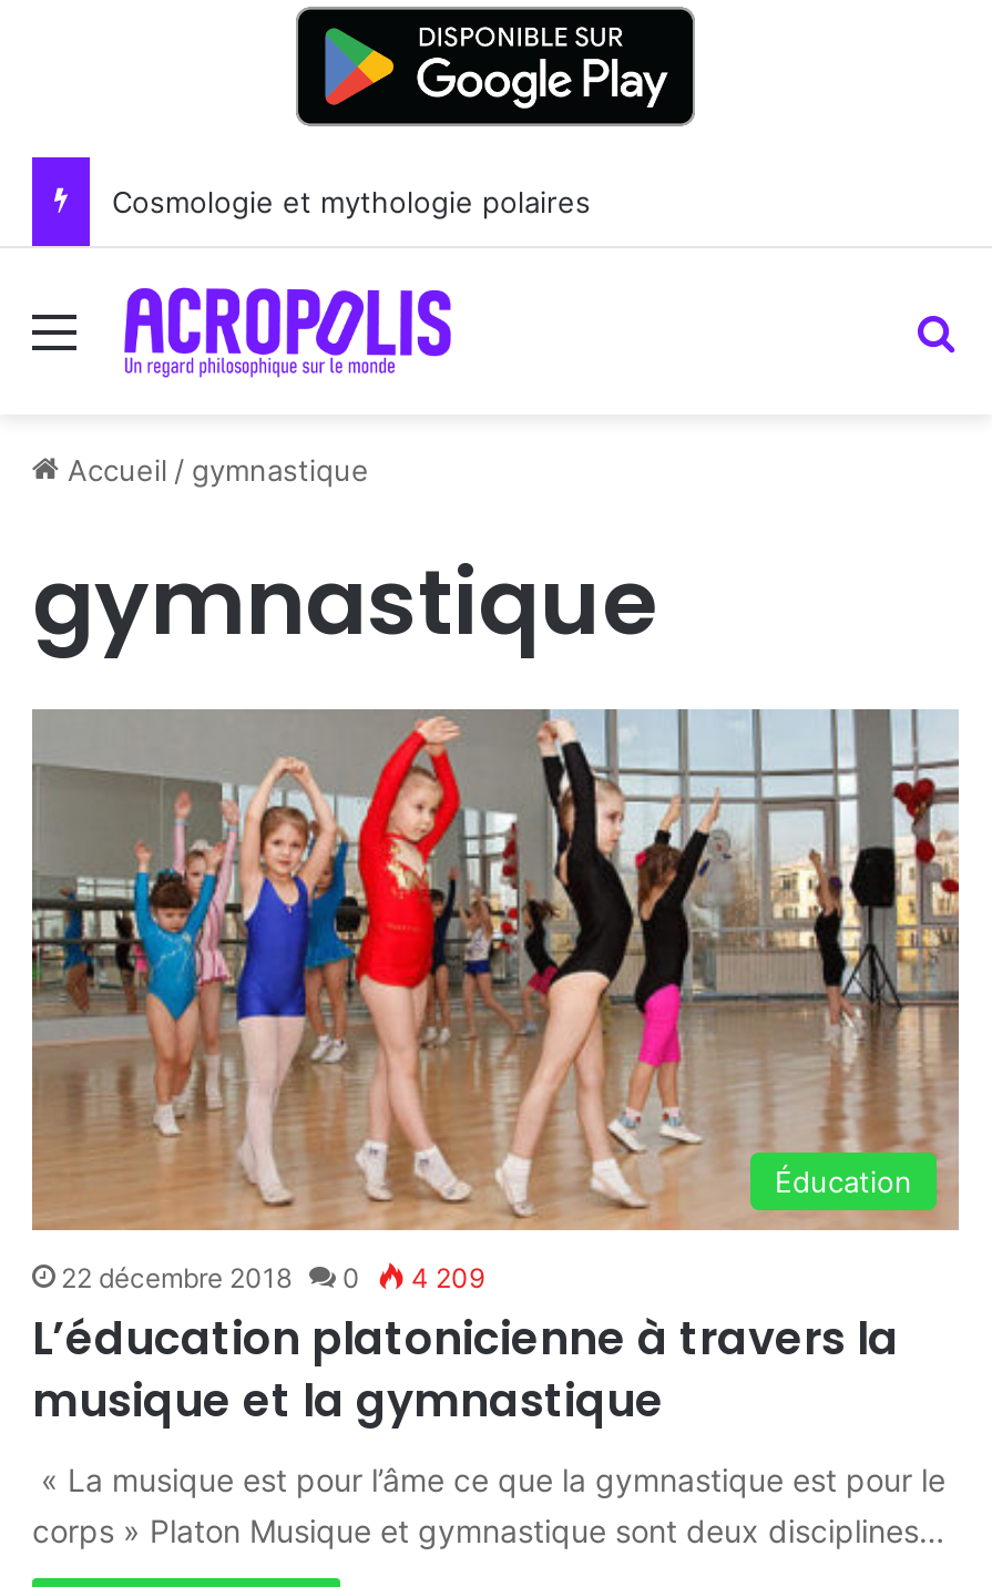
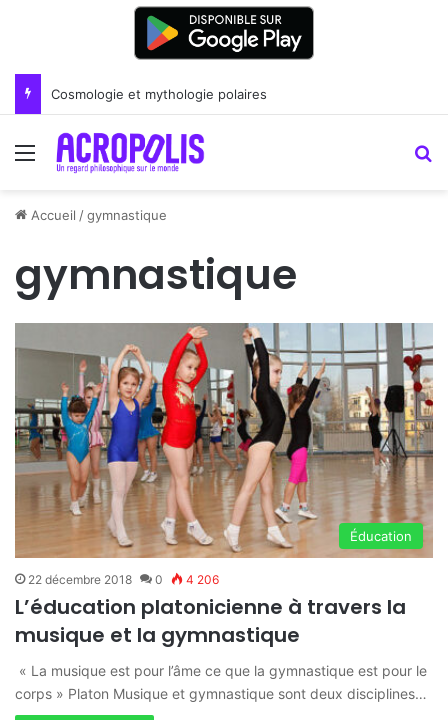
- 22 décembre 2018 0 4 209
+ 22 décembre 2018 0 4 206
